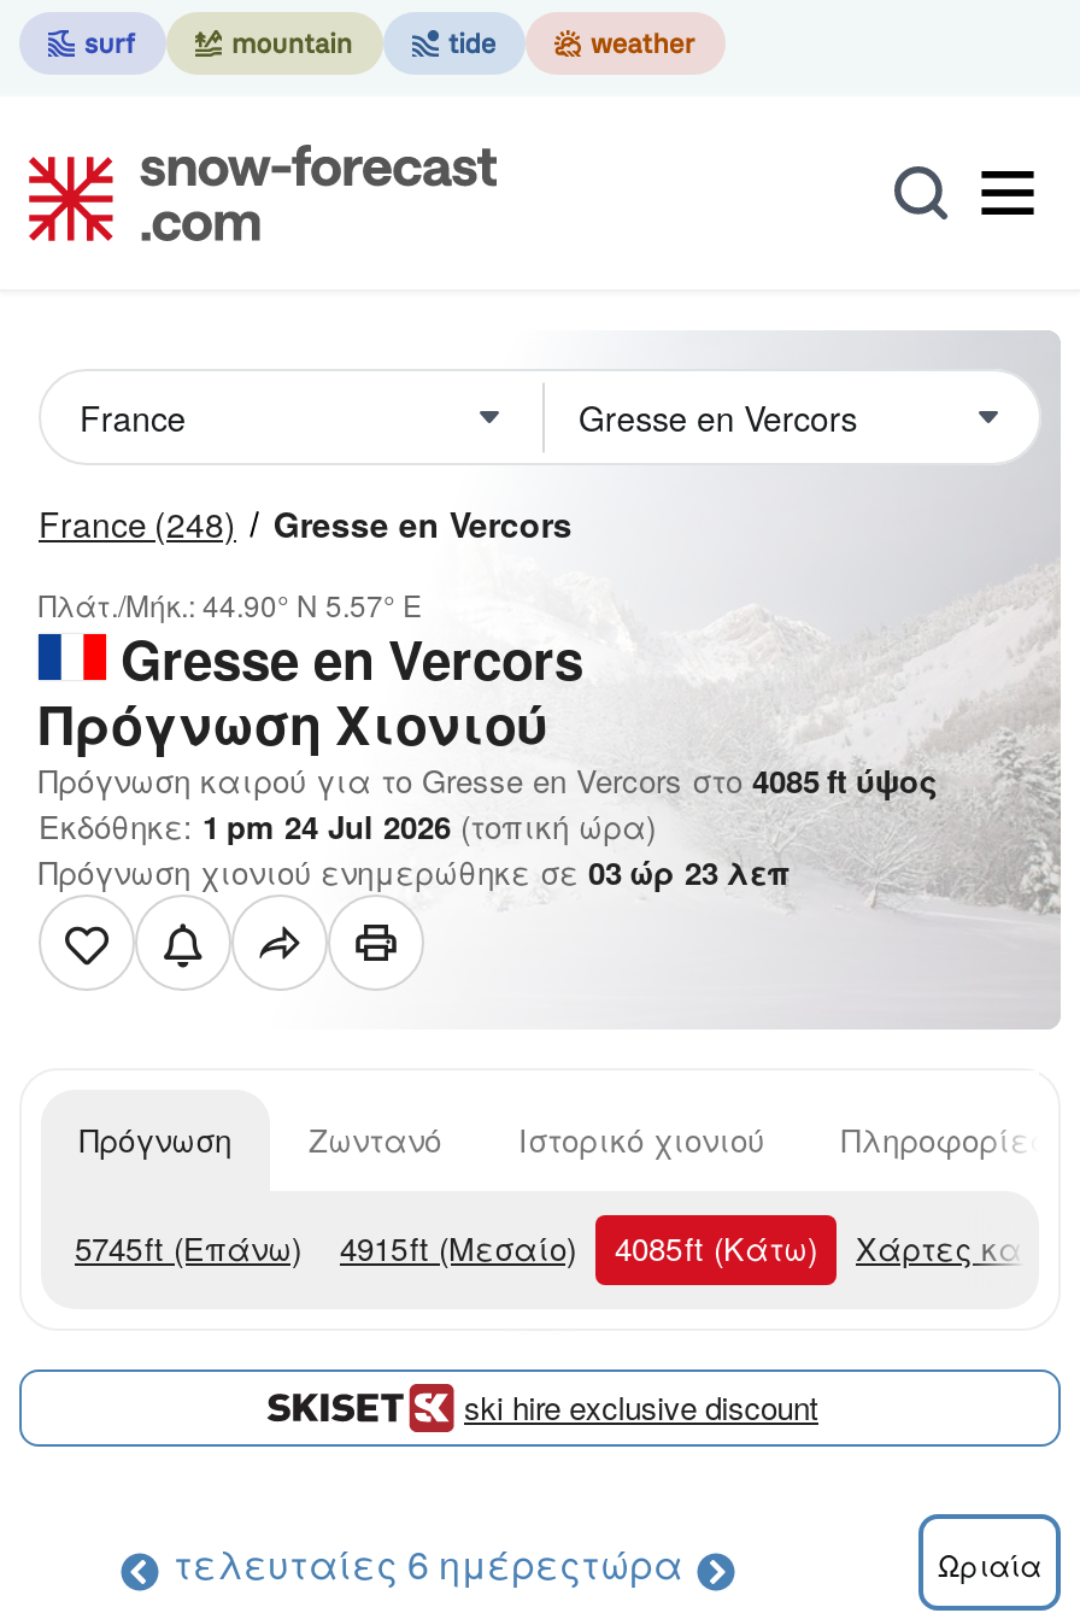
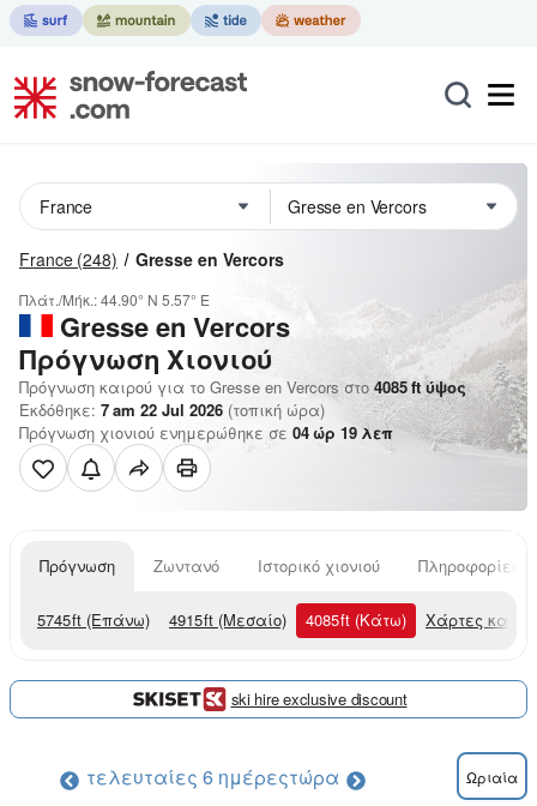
- Εκδόθηκε: 1 pm 24 Jul 2026 (τοπική ώρα)
+ Εκδόθηκε: 7 am 22 Jul 2026 (τοπική ώρα)

- Πρόγνωση χιονιού ενημερώθηκε σε 03 ώρ 23 λεπ
+ Πρόγνωση χιονιού ενημερώθηκε σε 04 ώρ 19 λεπ
